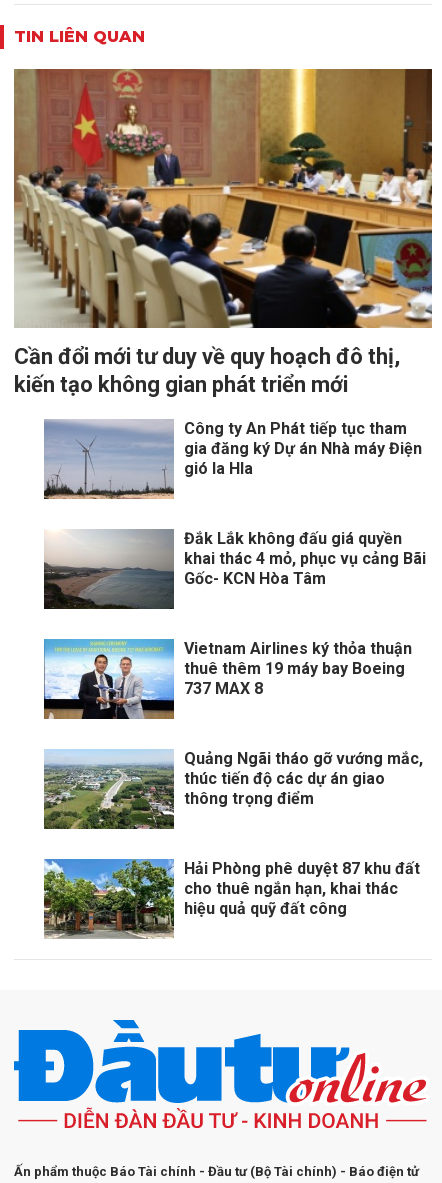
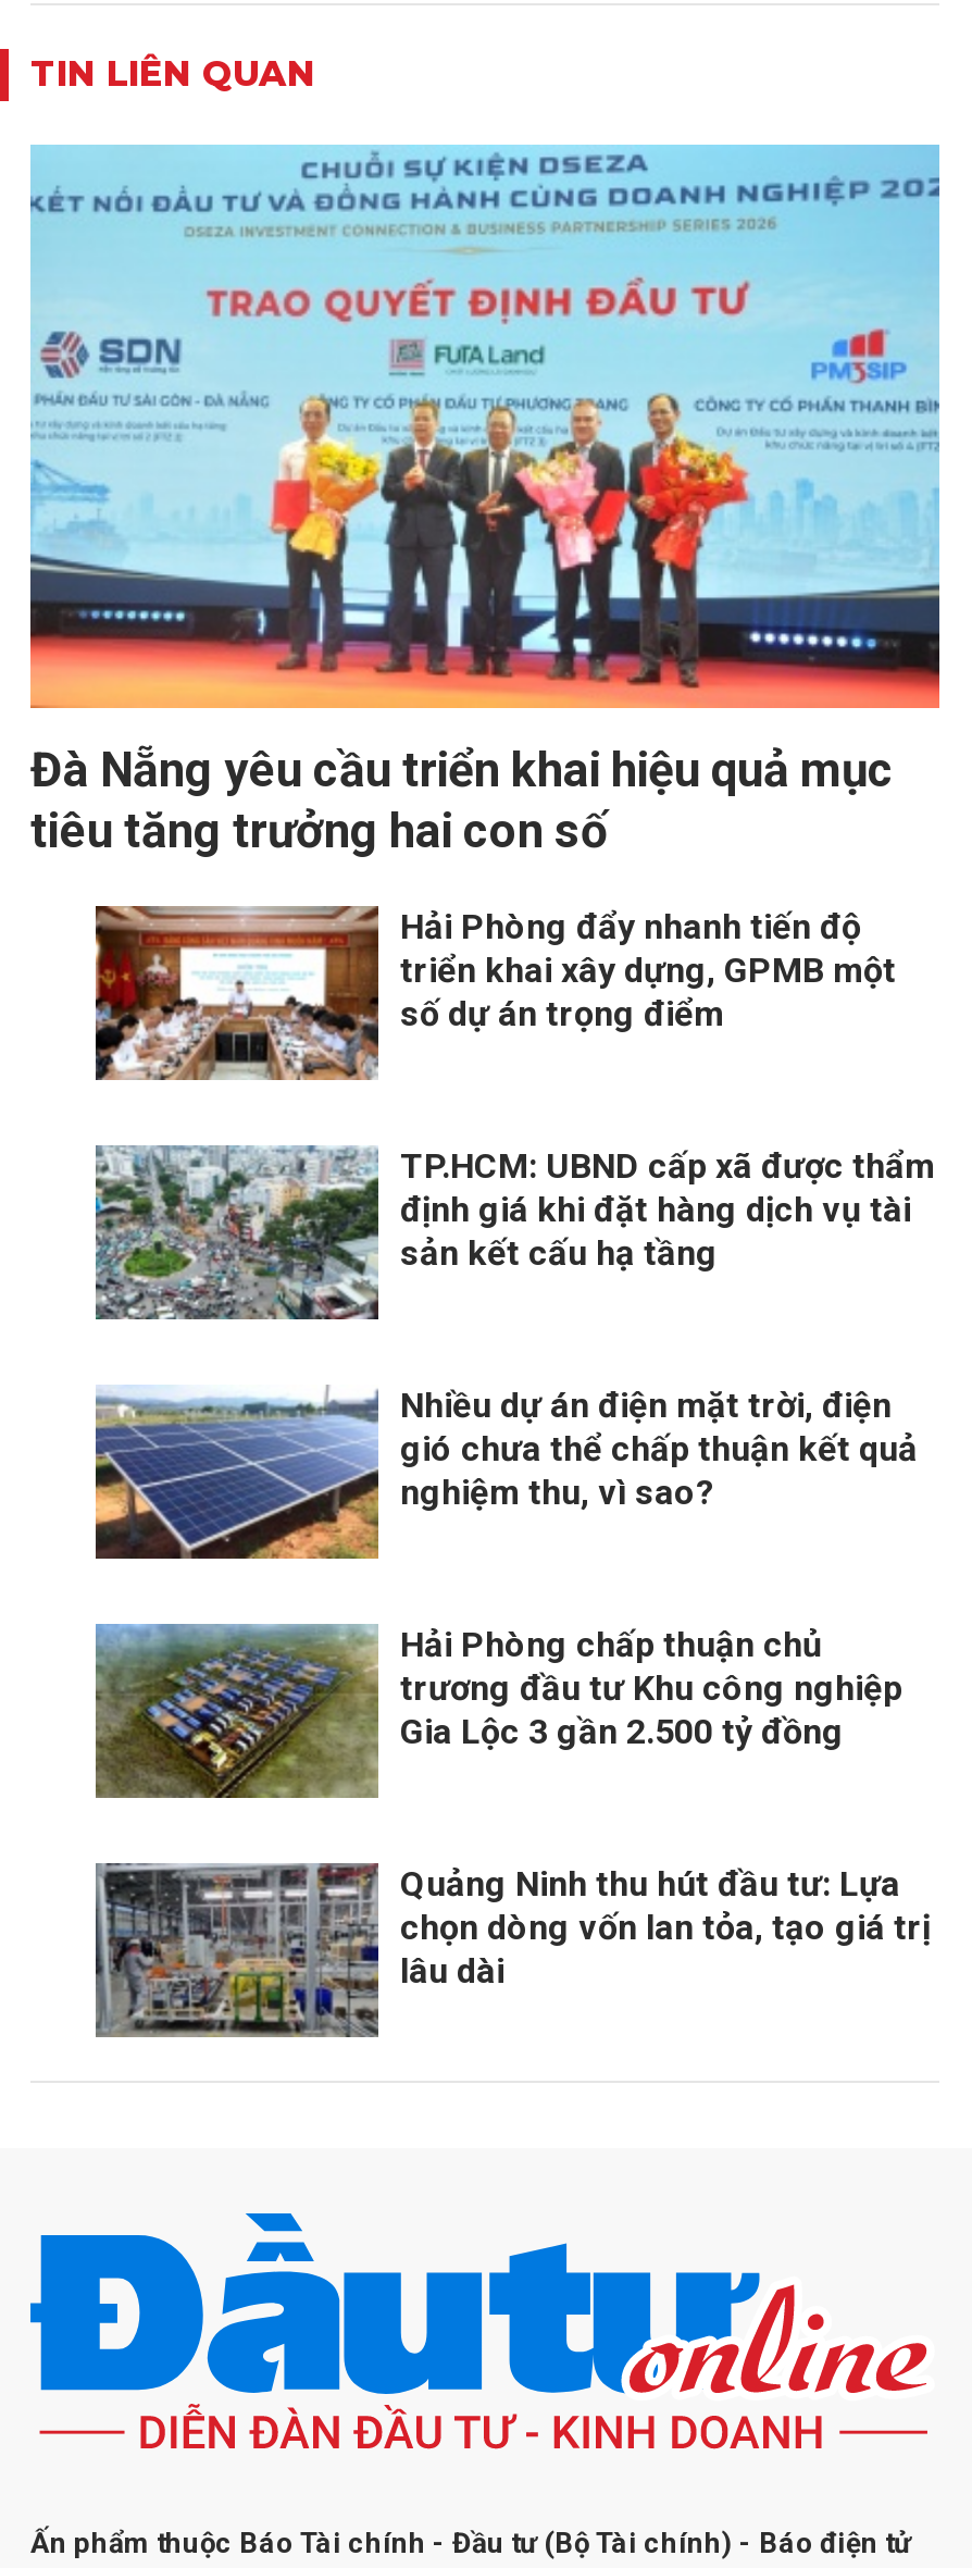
- [image]
- Cần đổi mới tư duy về quy hoạch đô thị,
- kiến tạo không gian phát triển mới
+ [image]
+ Đà Nẵng yêu cầu triển khai hiệu quả mục
+ tiêu tăng trưởng hai con số

- [image]
- Công ty An Phát tiếp tục tham
- gia đăng ký Dự án Nhà máy Điện
- gió Ia Hla
+ [image]
+ Hải Phòng đẩy nhanh tiến độ
+ triển khai xây dựng, GPMB một
+ số dự án trọng điểm

- [image]
- Đắk Lắk không đấu giá quyền
- khai thác 4 mỏ, phục vụ cảng Bãi
- Gốc- KCN Hòa Tâm
+ [image]
+ TP.HCM: UBND cấp xã được thẩm
+ định giá khi đặt hàng dịch vụ tài
+ sản kết cấu hạ tầng

- [image]
- Vietnam Airlines ký thỏa thuận
- thuê thêm 19 máy bay Boeing
- 737 MAX 8
+ [image]
+ Nhiều dự án điện mặt trời, điện
+ gió chưa thể chấp thuận kết quả
+ nghiệm thu, vì sao?

- [image]
- Quảng Ngãi tháo gỡ vướng mắc,
- thúc tiến độ các dự án giao
- thông trọng điểm
+ [image]
+ Hải Phòng chấp thuận chủ
+ trương đầu tư Khu công nghiệp
+ Gia Lộc 3 gần 2.500 tỷ đồng

- [image]
- Hải Phòng phê duyệt 87 khu đất
- cho thuê ngắn hạn, khai thác
- hiệu quả quỹ đất công
+ [image]
+ Quảng Ninh thu hút đầu tư: Lựa
+ chọn dòng vốn lan tỏa, tạo giá trị
+ lâu dài
